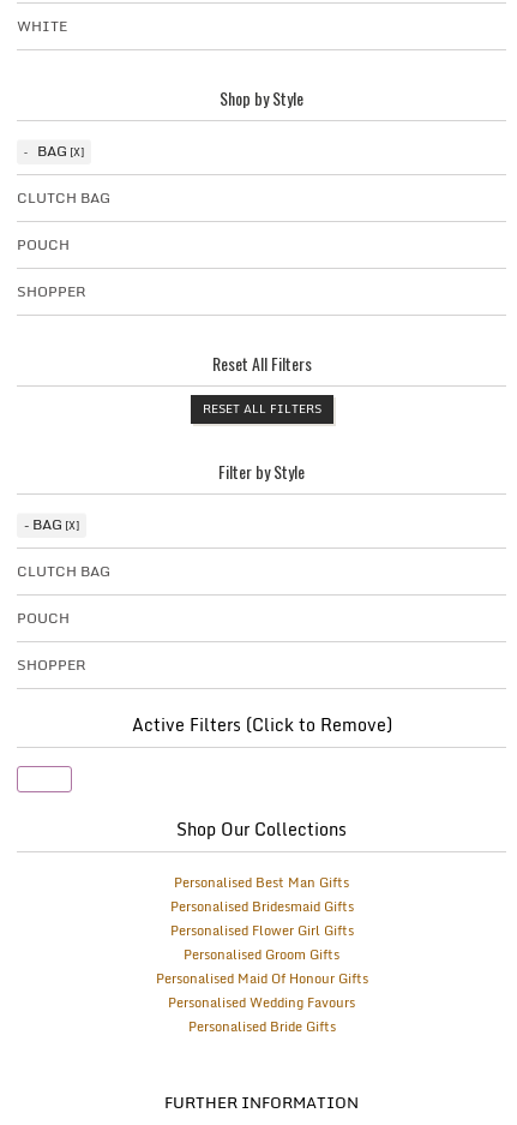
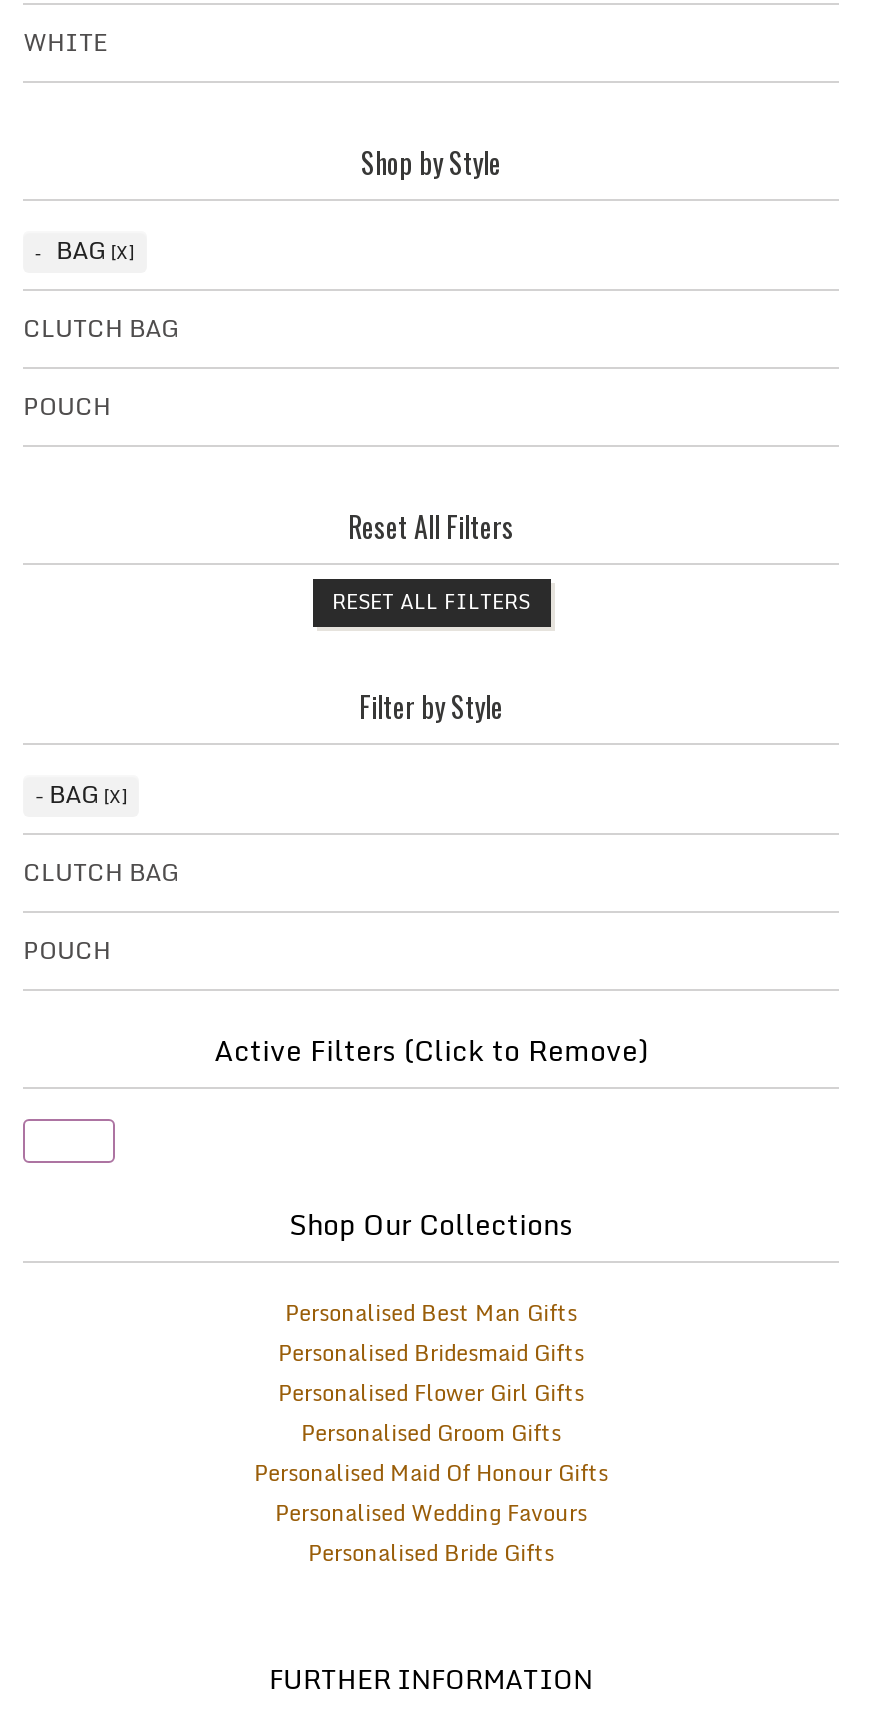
- SHOPPER

- SHOPPER
